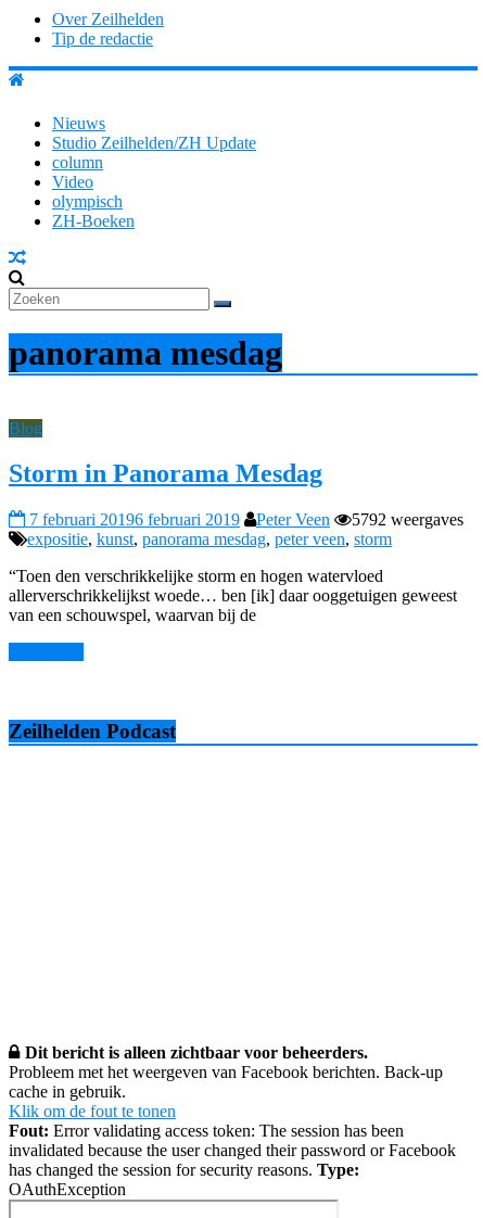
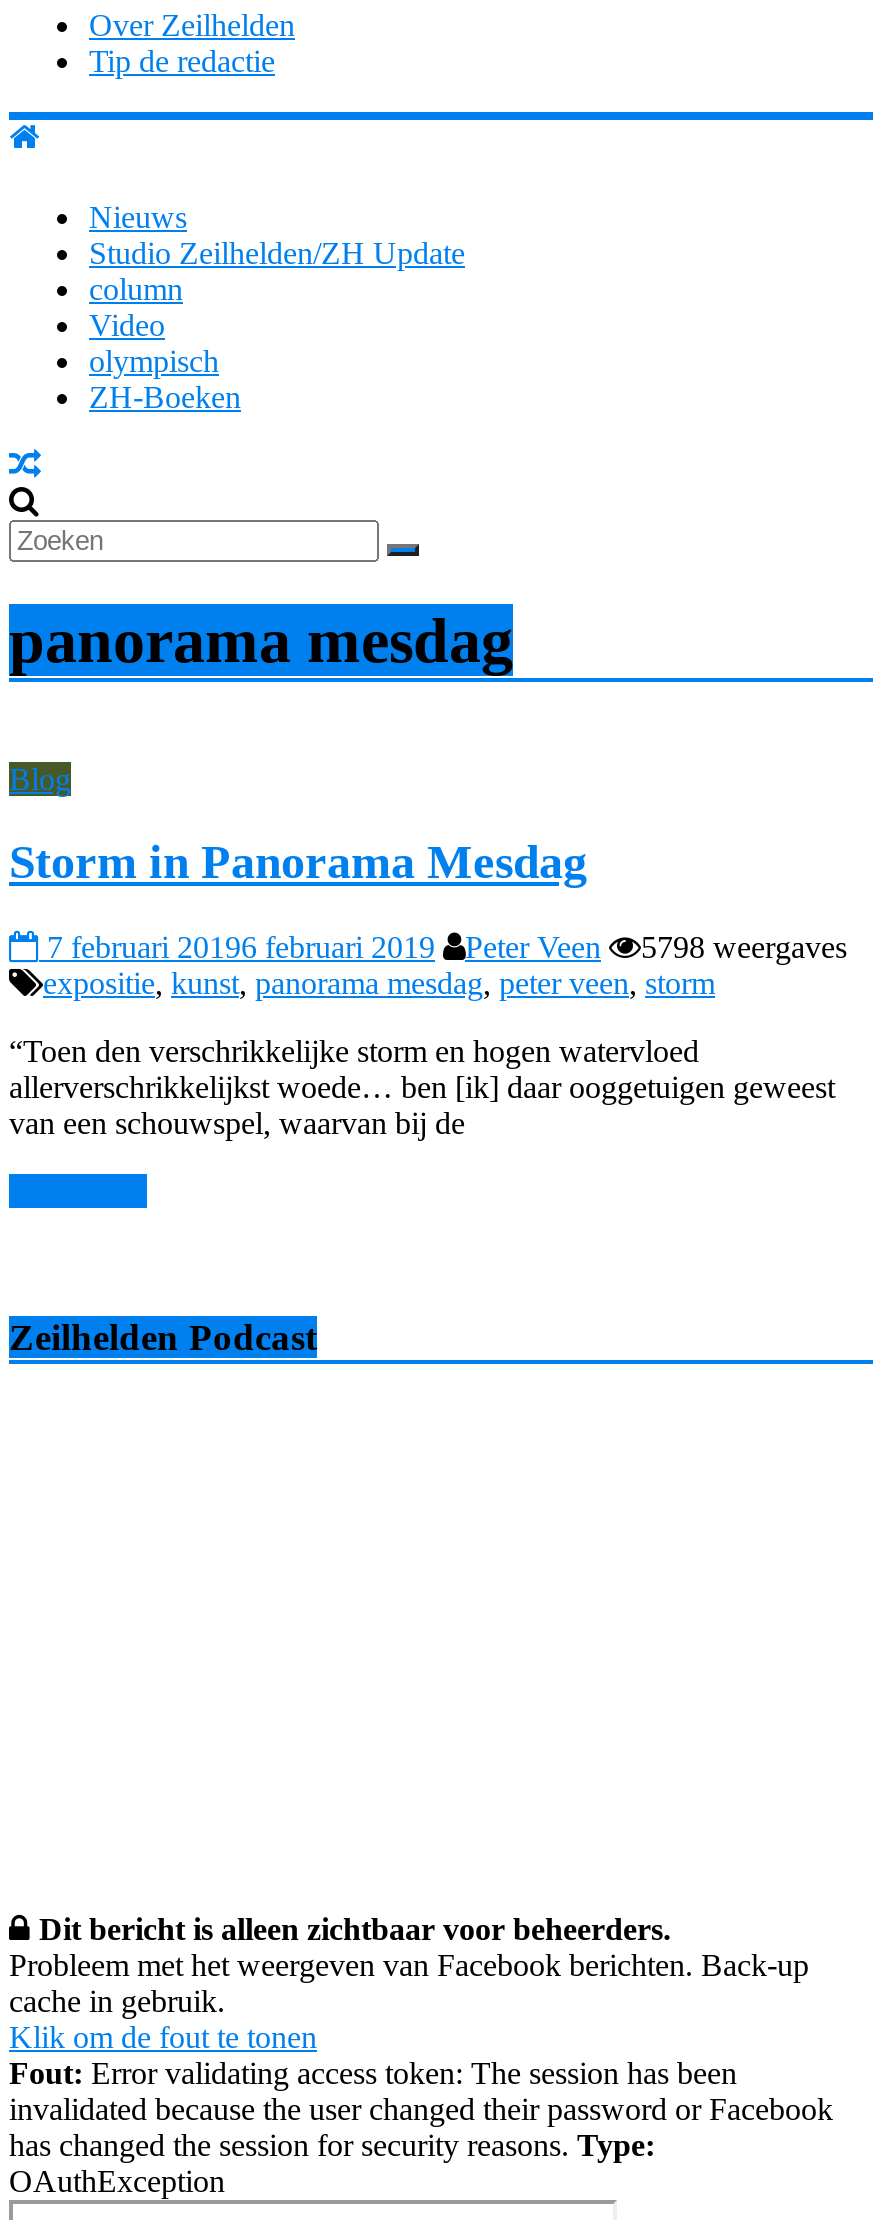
- 7 februari 20196 februari 2019 Peter Veen 5792 weergaves
+ 7 februari 20196 februari 2019 Peter Veen 5798 weergaves
